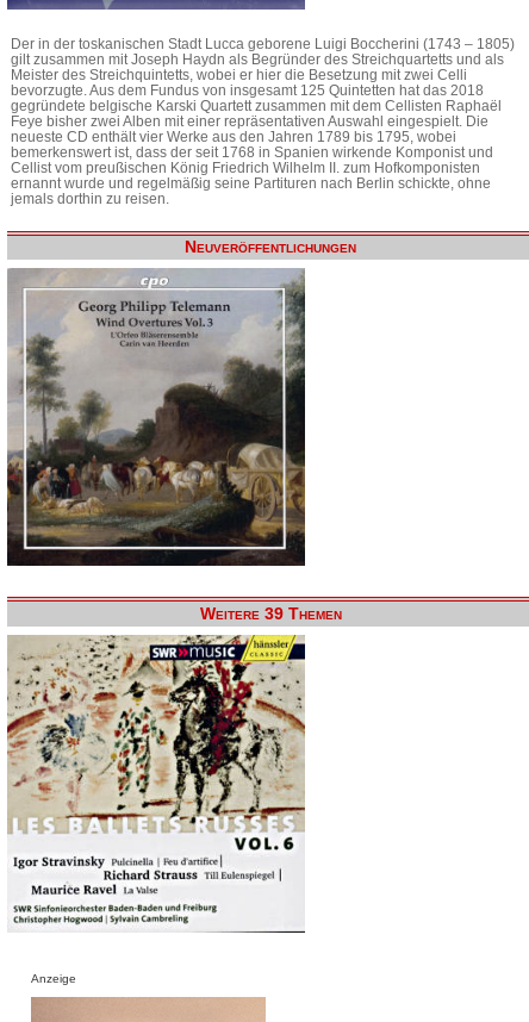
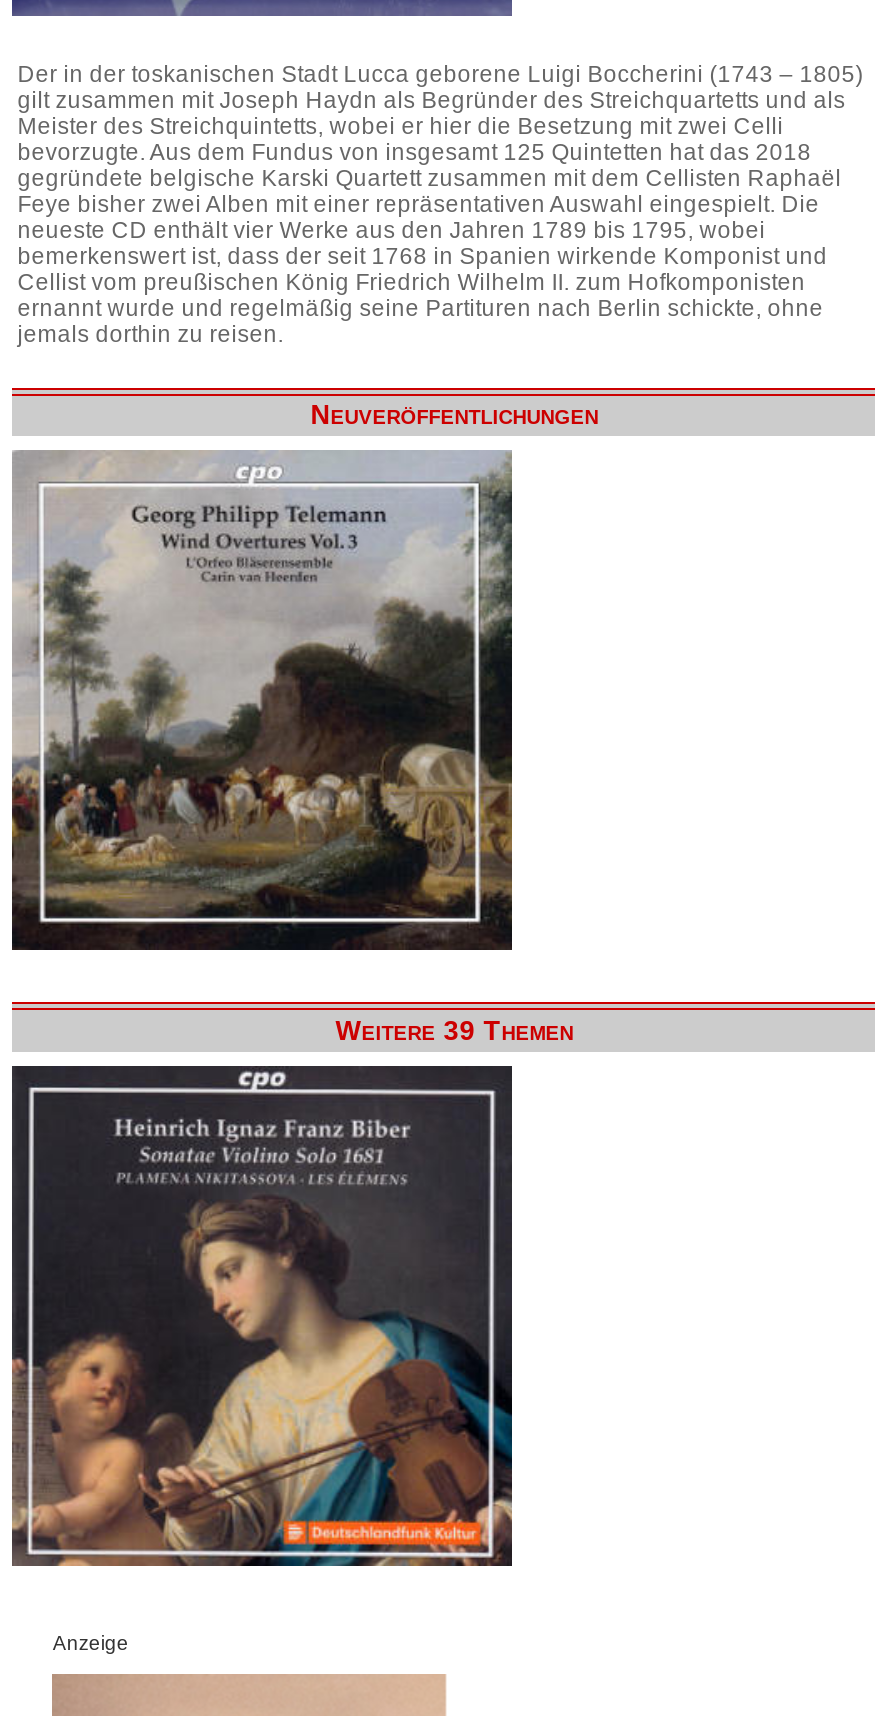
- [image]
+ [image]
